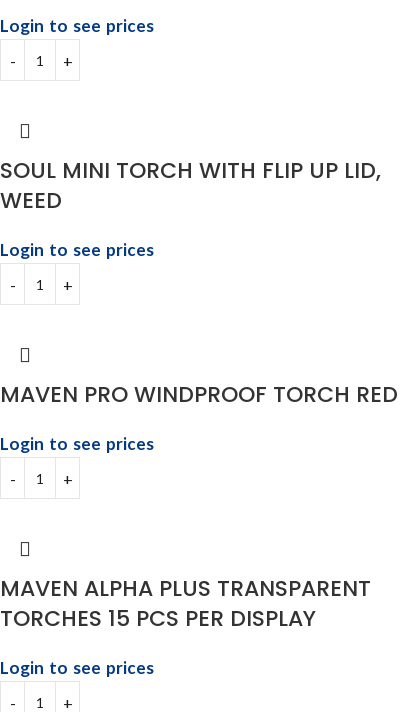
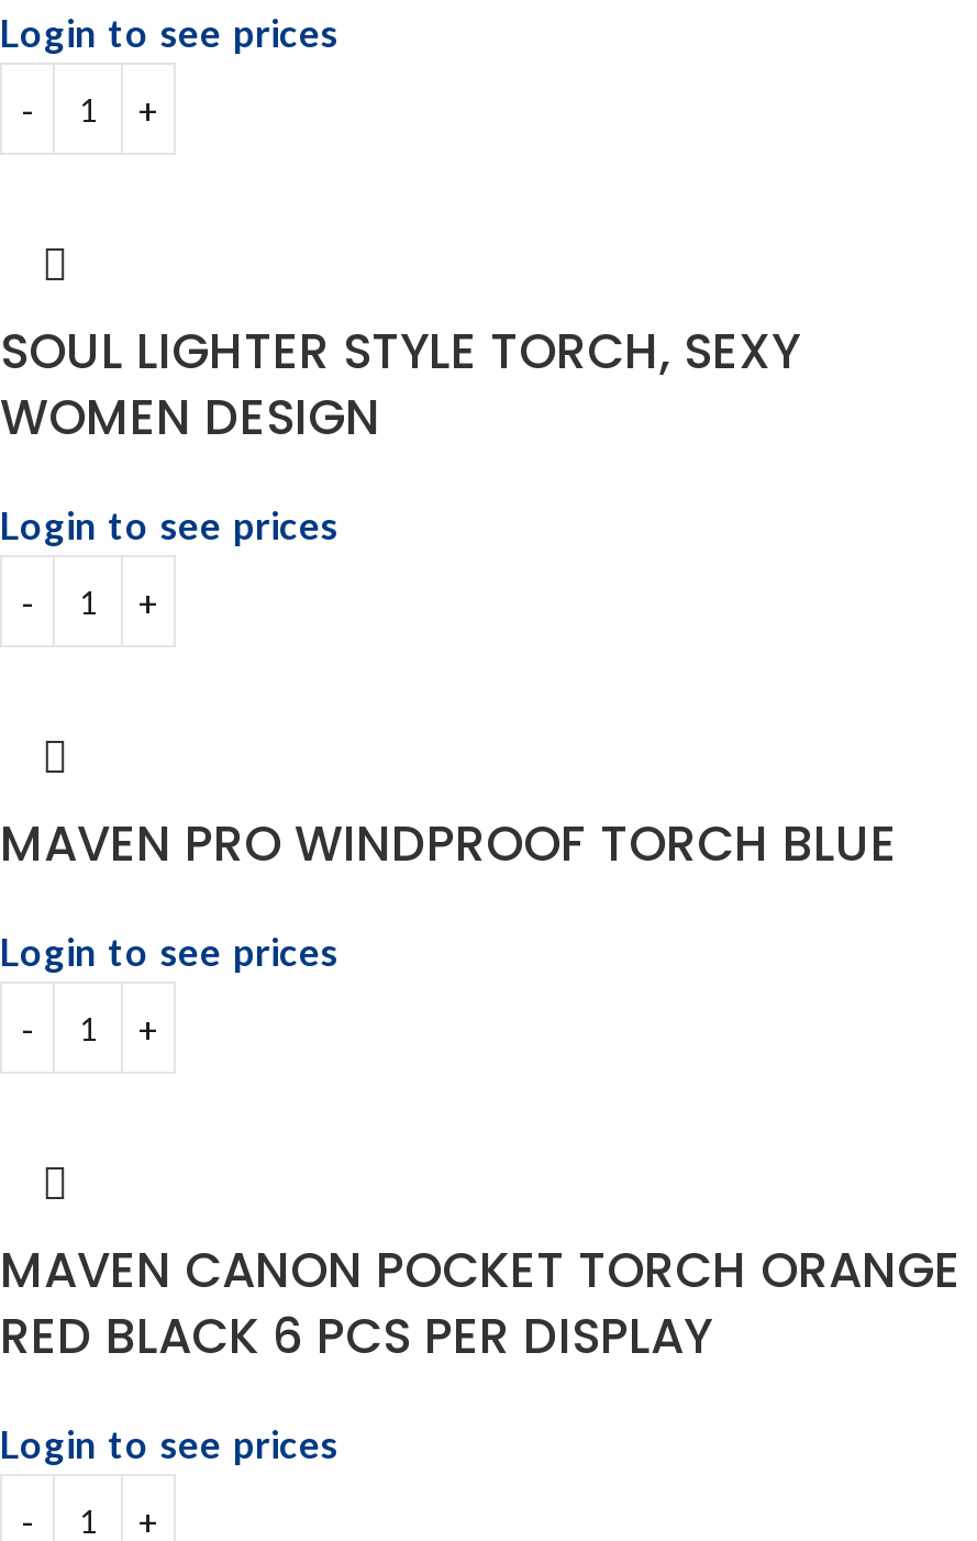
- SOUL MINI TORCH WITH FLIP UP LID,
- WEED
+ SOUL LIGHTER STYLE TORCH, SEXY
+ WOMEN DESIGN

- MAVEN PRO WINDPROOF TORCH RED
+ MAVEN PRO WINDPROOF TORCH BLUE

- MAVEN ALPHA PLUS TRANSPARENT
- TORCHES 15 PCS PER DISPLAY
+ MAVEN CANON POCKET TORCH ORANGE
+ RED BLACK 6 PCS PER DISPLAY
